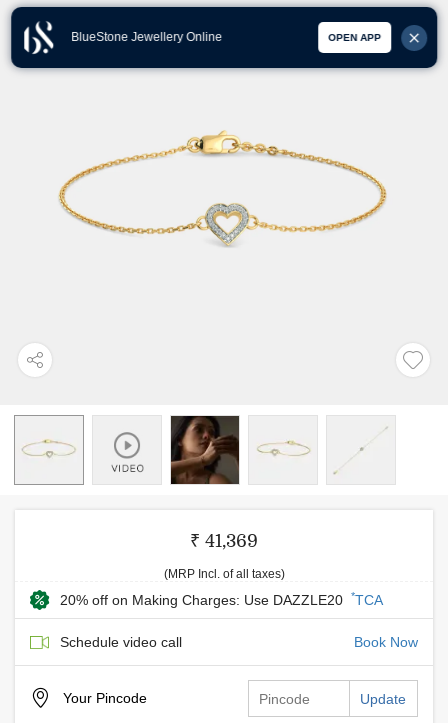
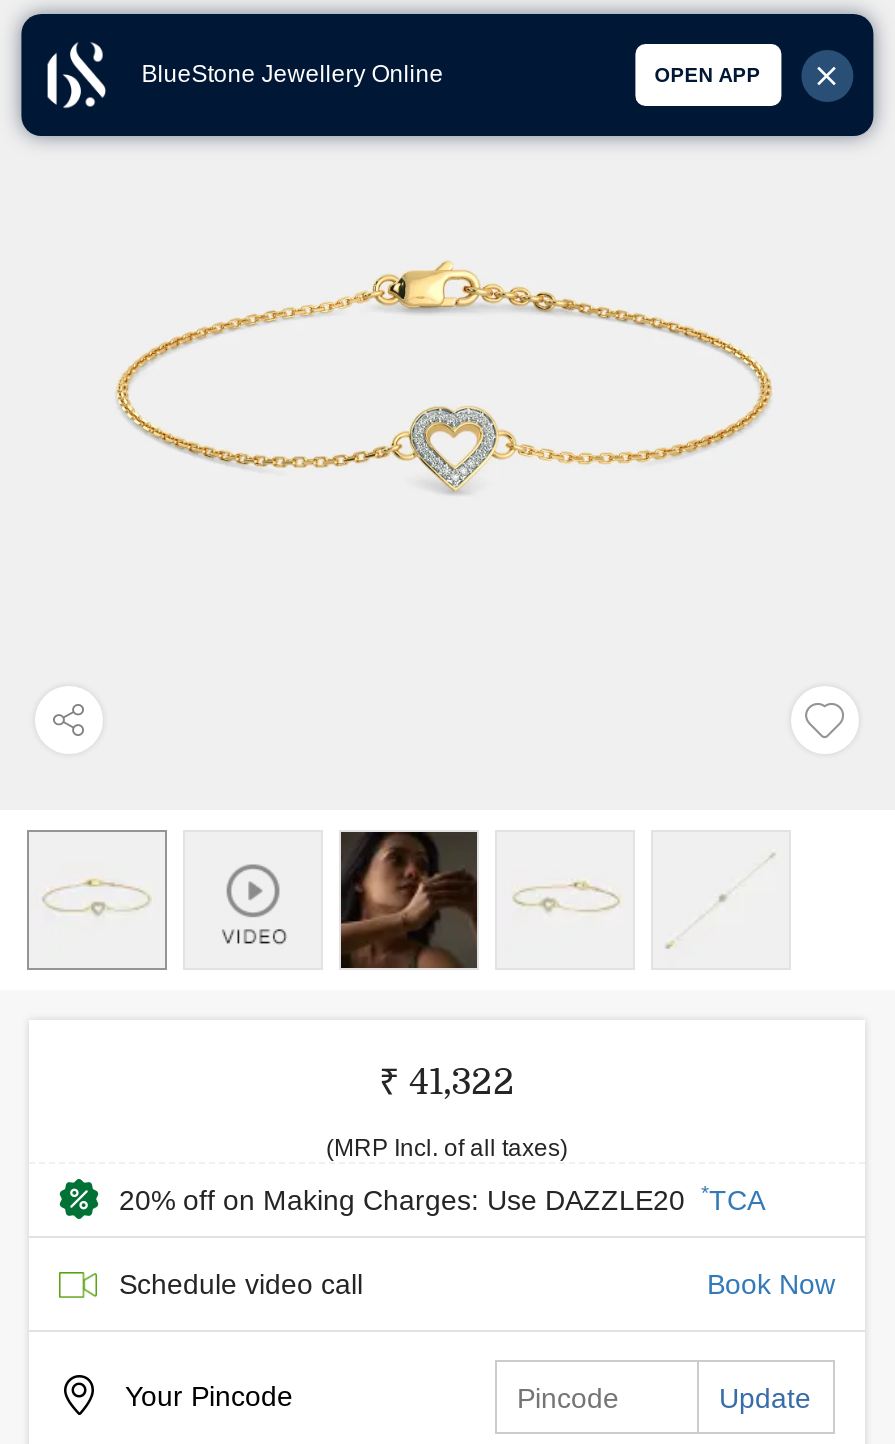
- ₹ 41,369
+ ₹ 41,322
